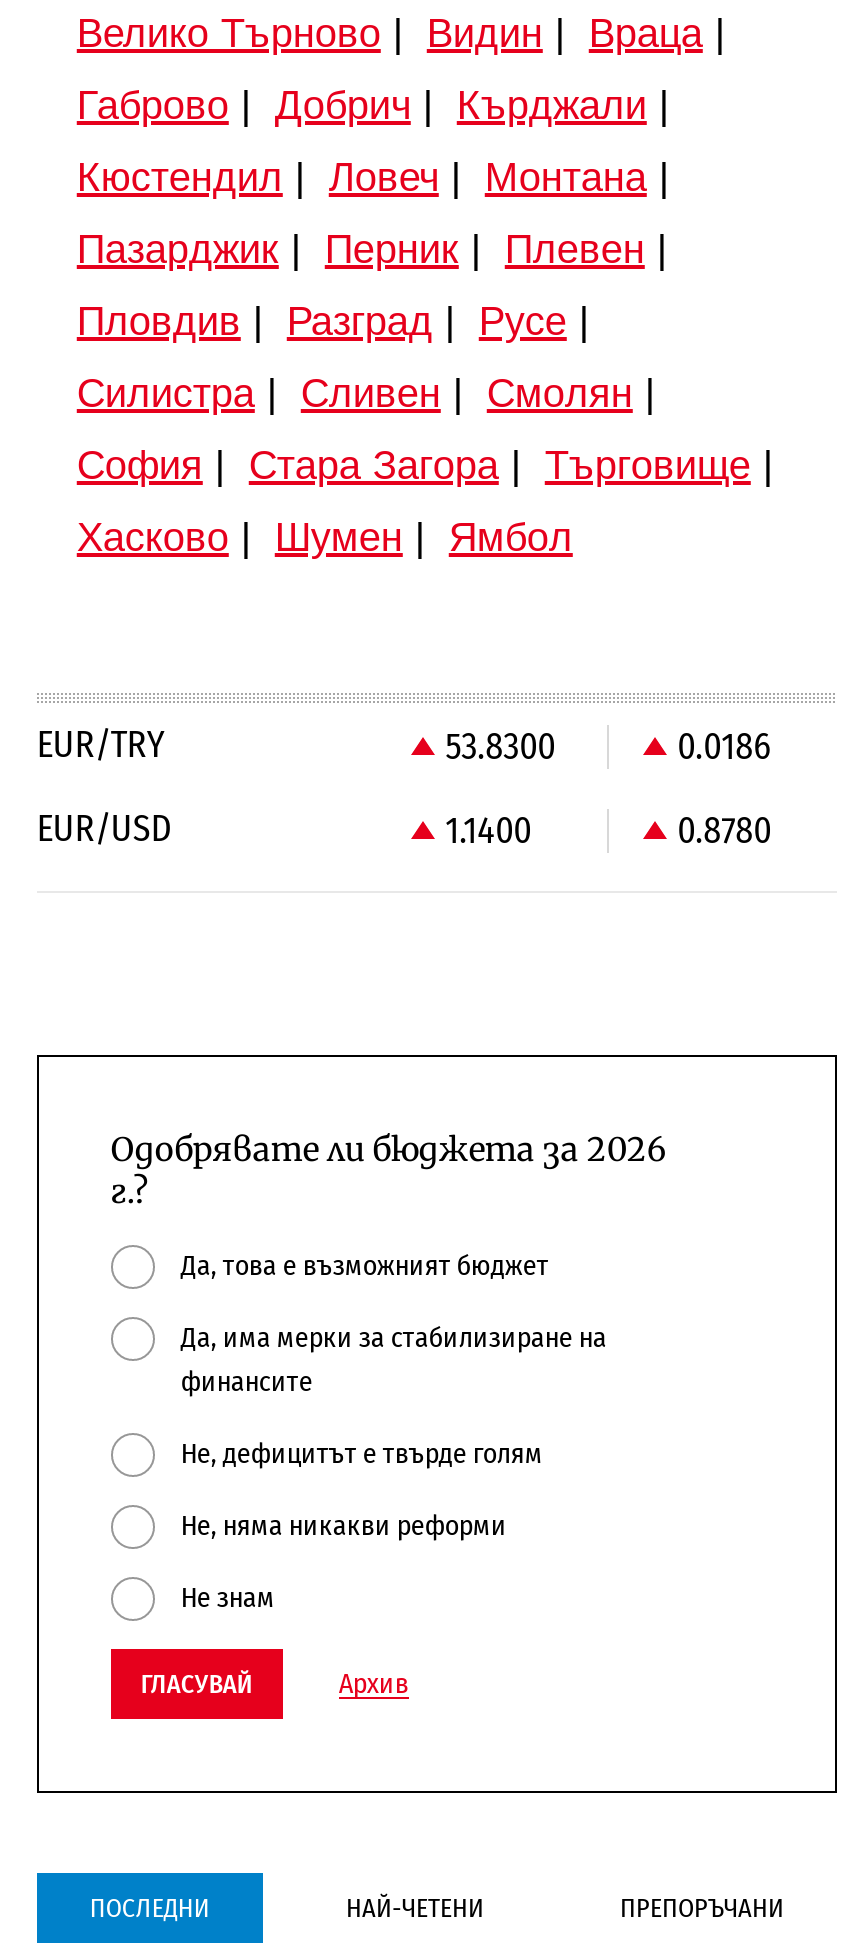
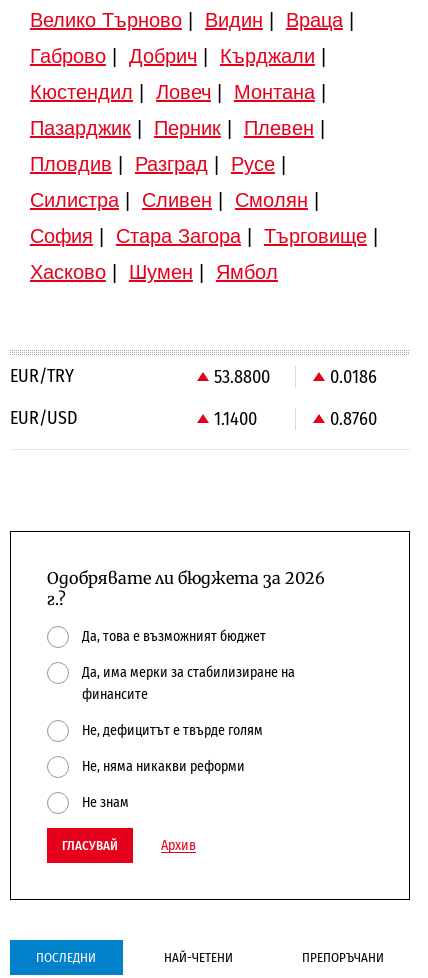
- 53.8300
+ 53.8800

- 0.8780
+ 0.8760
